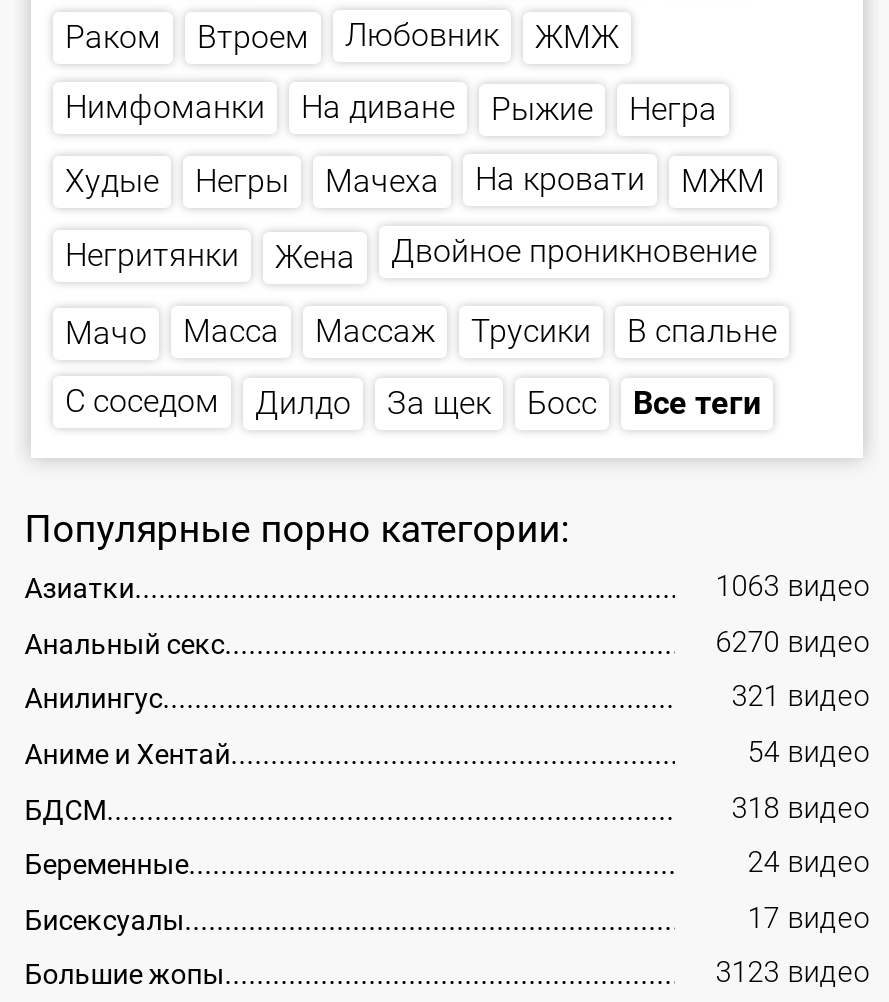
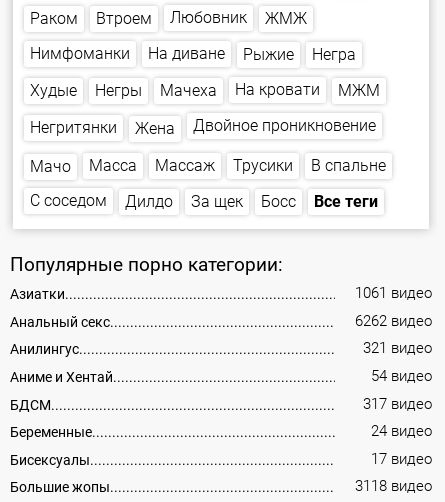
- 1063 видео
+ 1061 видео

- 6270 видео
+ 6262 видео

- 318 видео
+ 317 видео

- 3123 видео
+ 3118 видео
